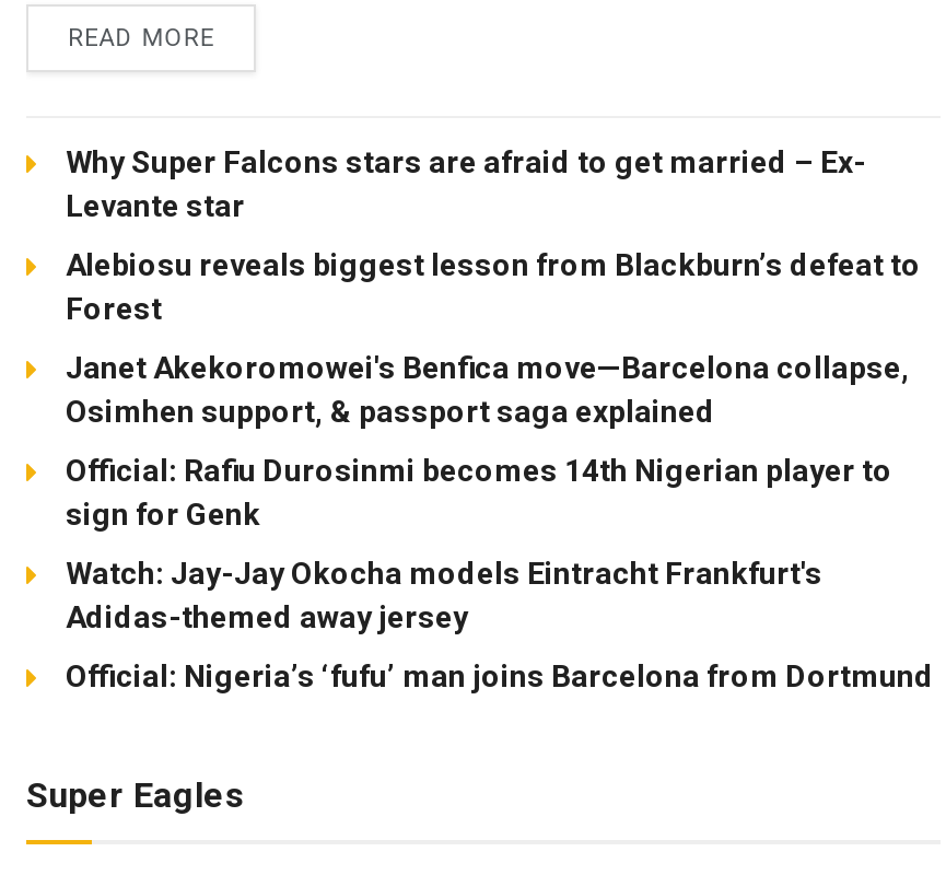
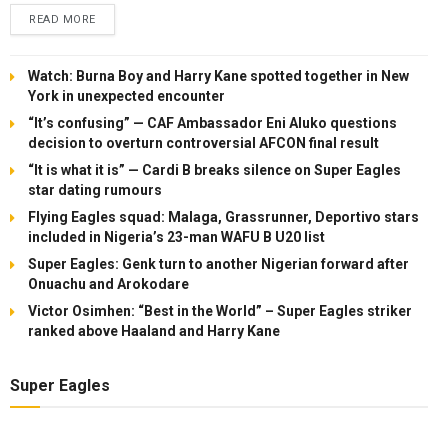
- Why Super Falcons stars are afraid to get married – Ex-
- Levante star
+ Watch: Burna Boy and Harry Kane spotted together in New
+ York in unexpected encounter

- Alebiosu reveals biggest lesson from Blackburn’s defeat to
- Forest
+ “It’s confusing” — CAF Ambassador Eni Aluko questions
+ decision to overturn controversial AFCON final result

- Janet Akekoromowei's Benfica move—Barcelona collapse,
- Osimhen support, & passport saga explained
+ “It is what it is” — Cardi B breaks silence on Super Eagles
+ star dating rumours

- Official: Rafiu Durosinmi becomes 14th Nigerian player to
- sign for Genk
+ Flying Eagles squad: Malaga, Grassrunner, Deportivo stars
+ included in Nigeria’s 23-man WAFU B U20 list

- Watch: Jay-Jay Okocha models Eintracht Frankfurt's
- Adidas-themed away jersey
+ Super Eagles: Genk turn to another Nigerian forward after
+ Onuachu and Arokodare

- Official: Nigeria’s ‘fufu’ man joins Barcelona from Dortmund
+ Victor Osimhen: “Best in the World” – Super Eagles striker
+ ranked above Haaland and Harry Kane
